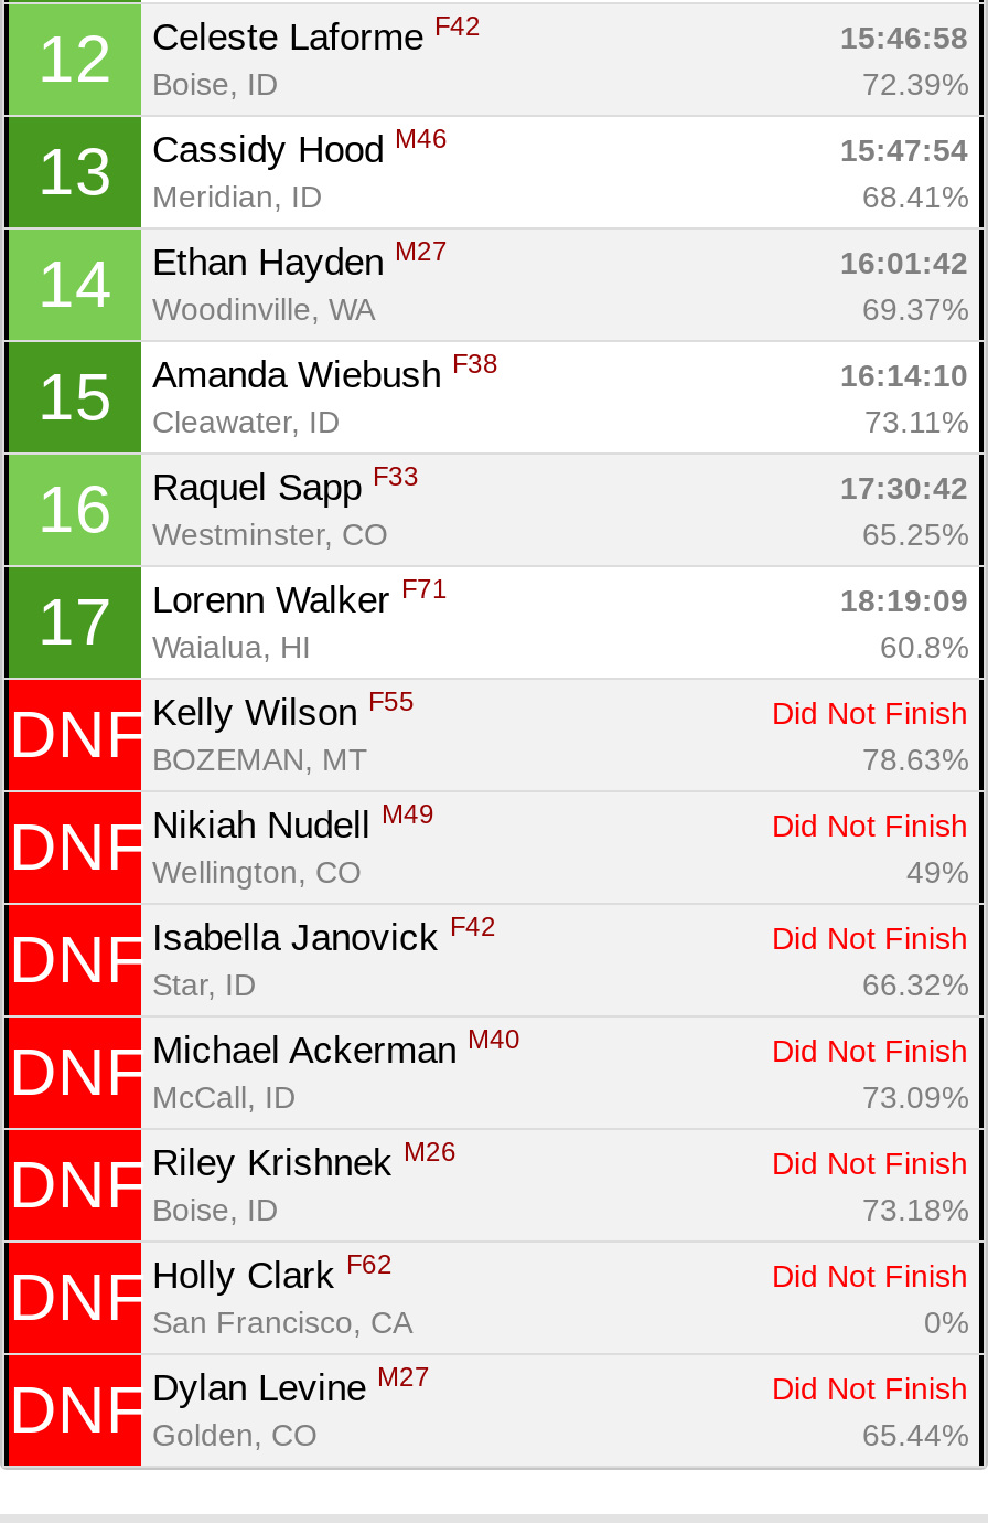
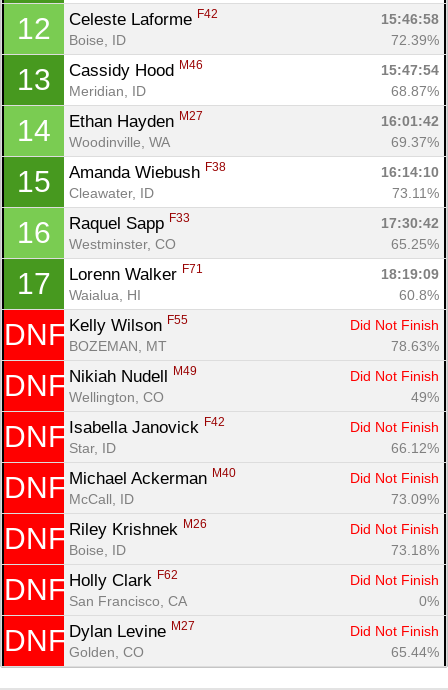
- 68.41%
+ 68.87%

- 66.32%
+ 66.12%
